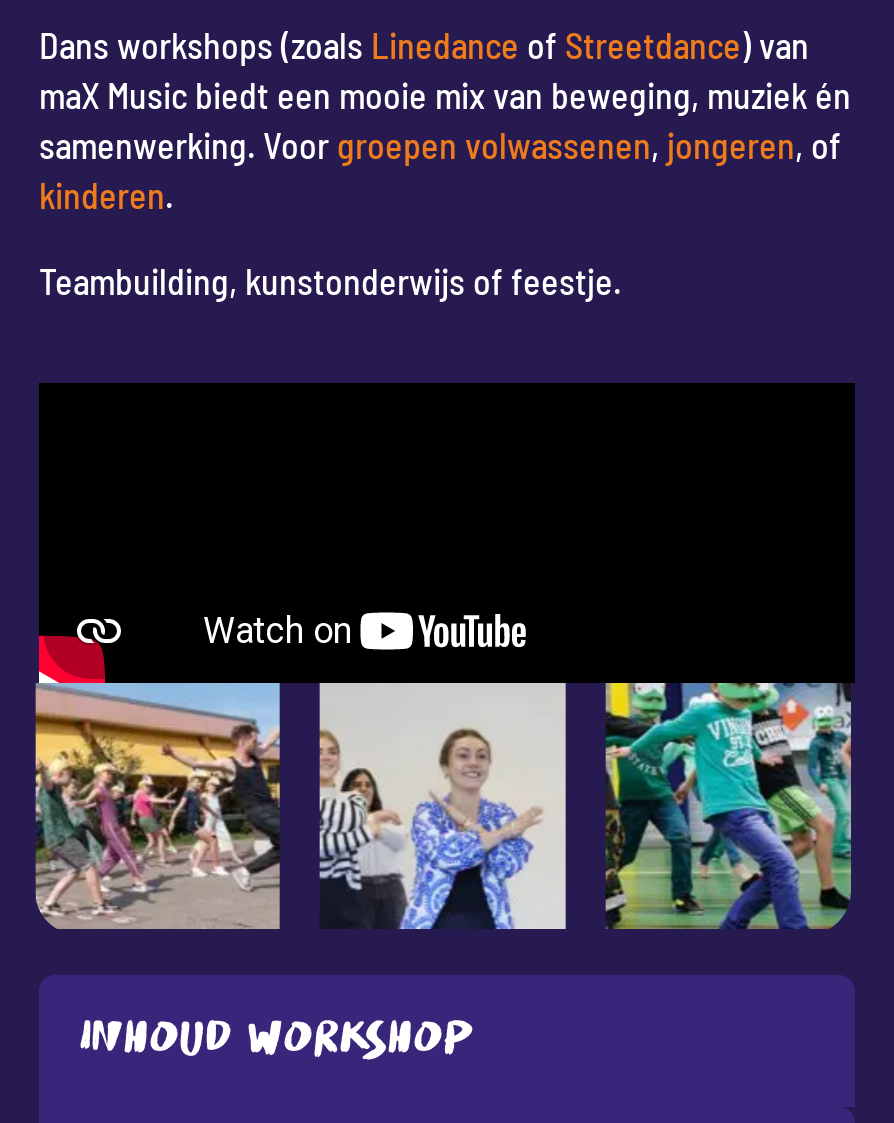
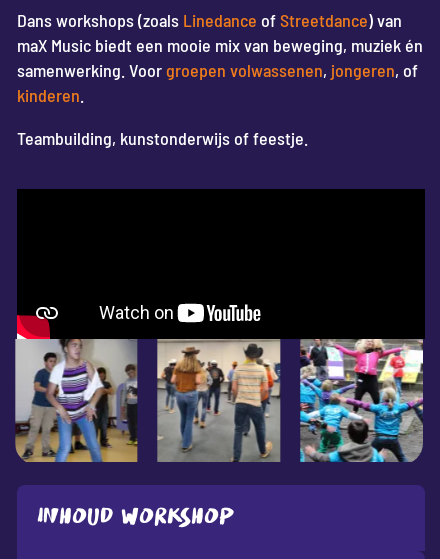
- [image]
+ [image]

- [image]
+ [image]

- [image]
+ [image]
